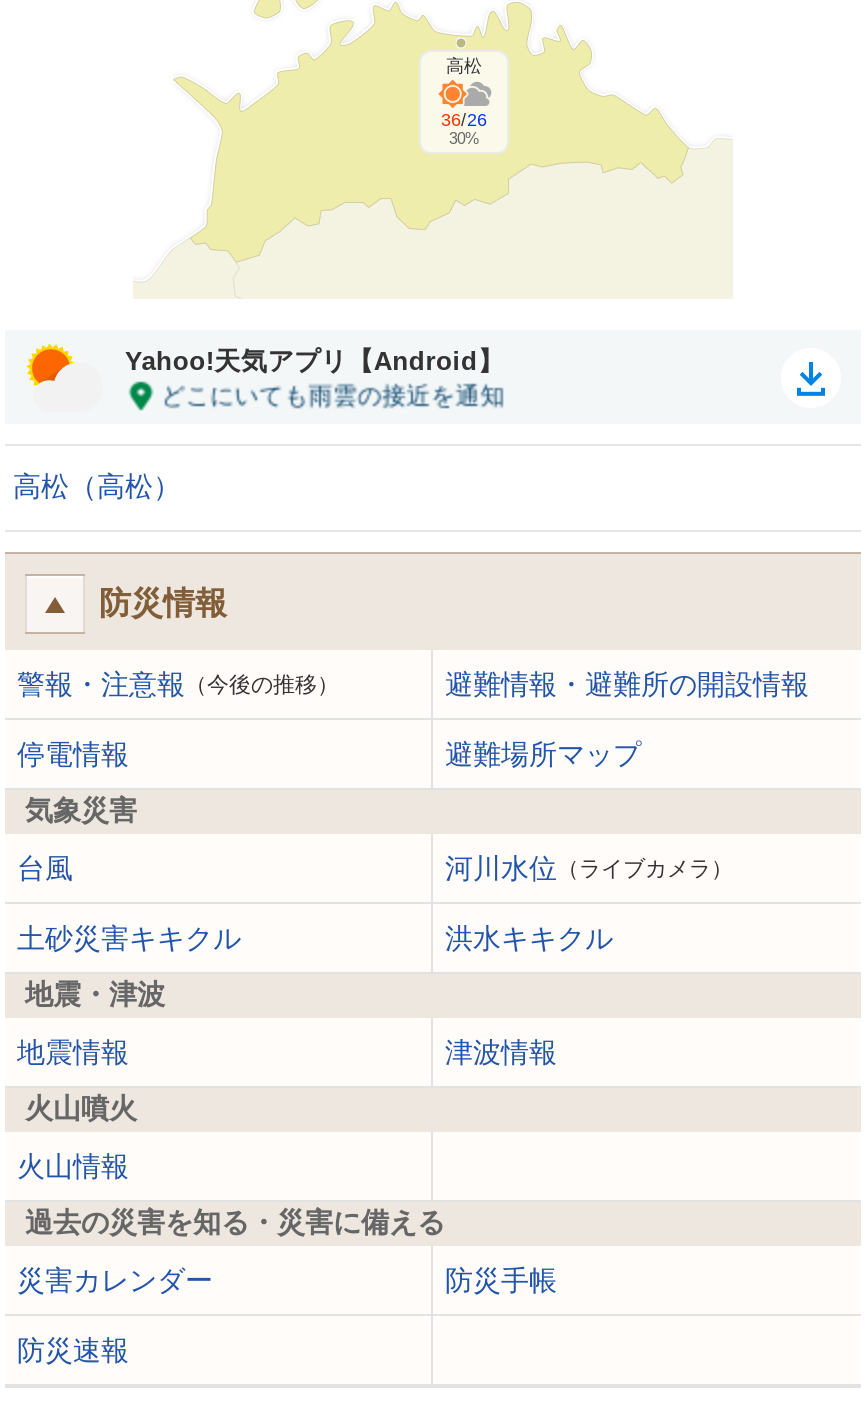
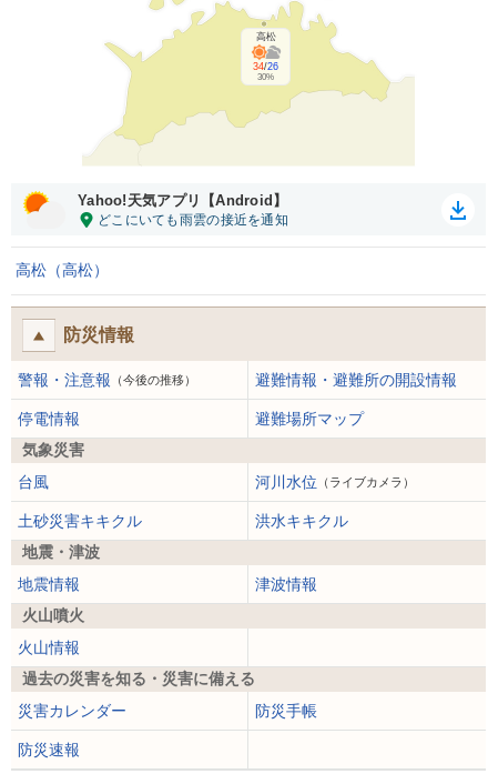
- 36/26
+ 34/26
